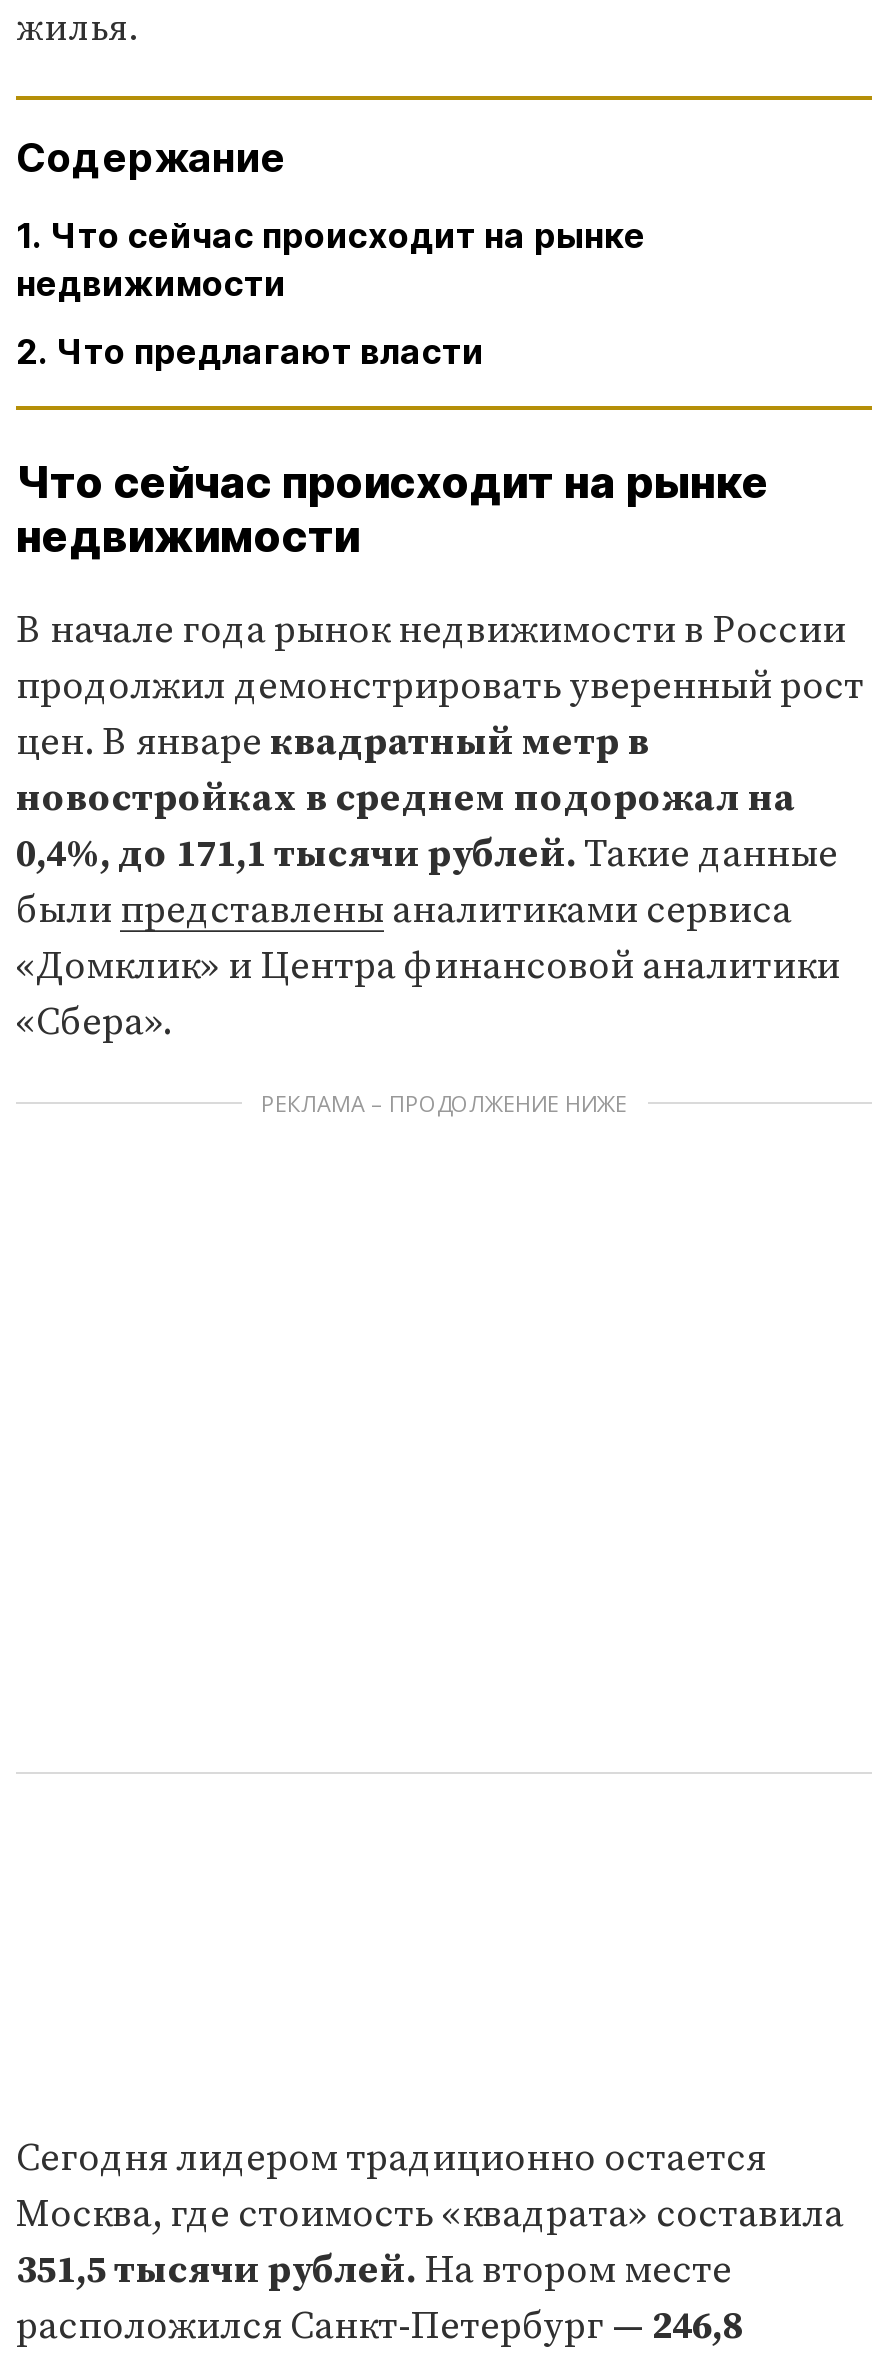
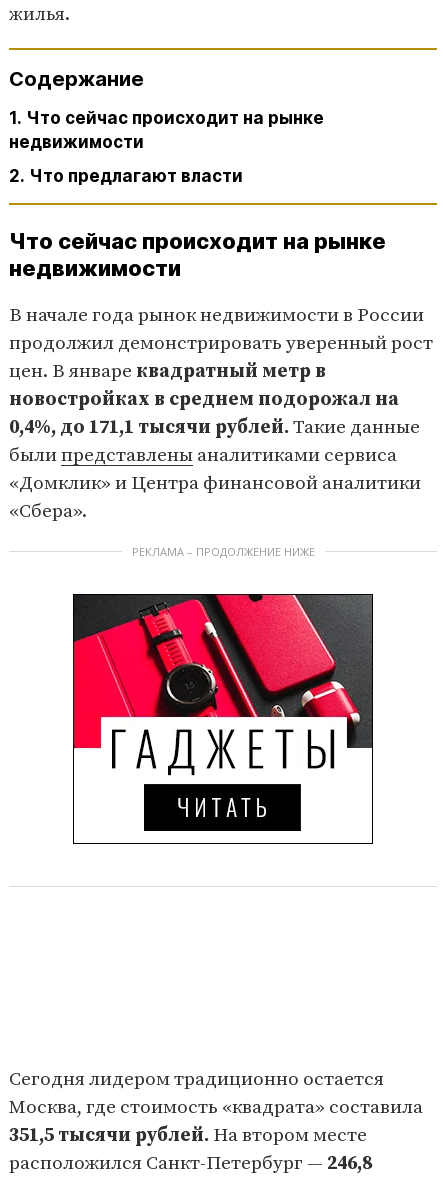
+ [image]
